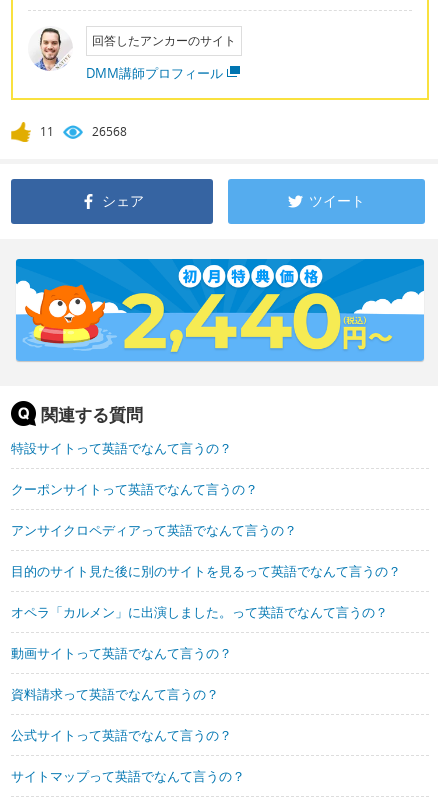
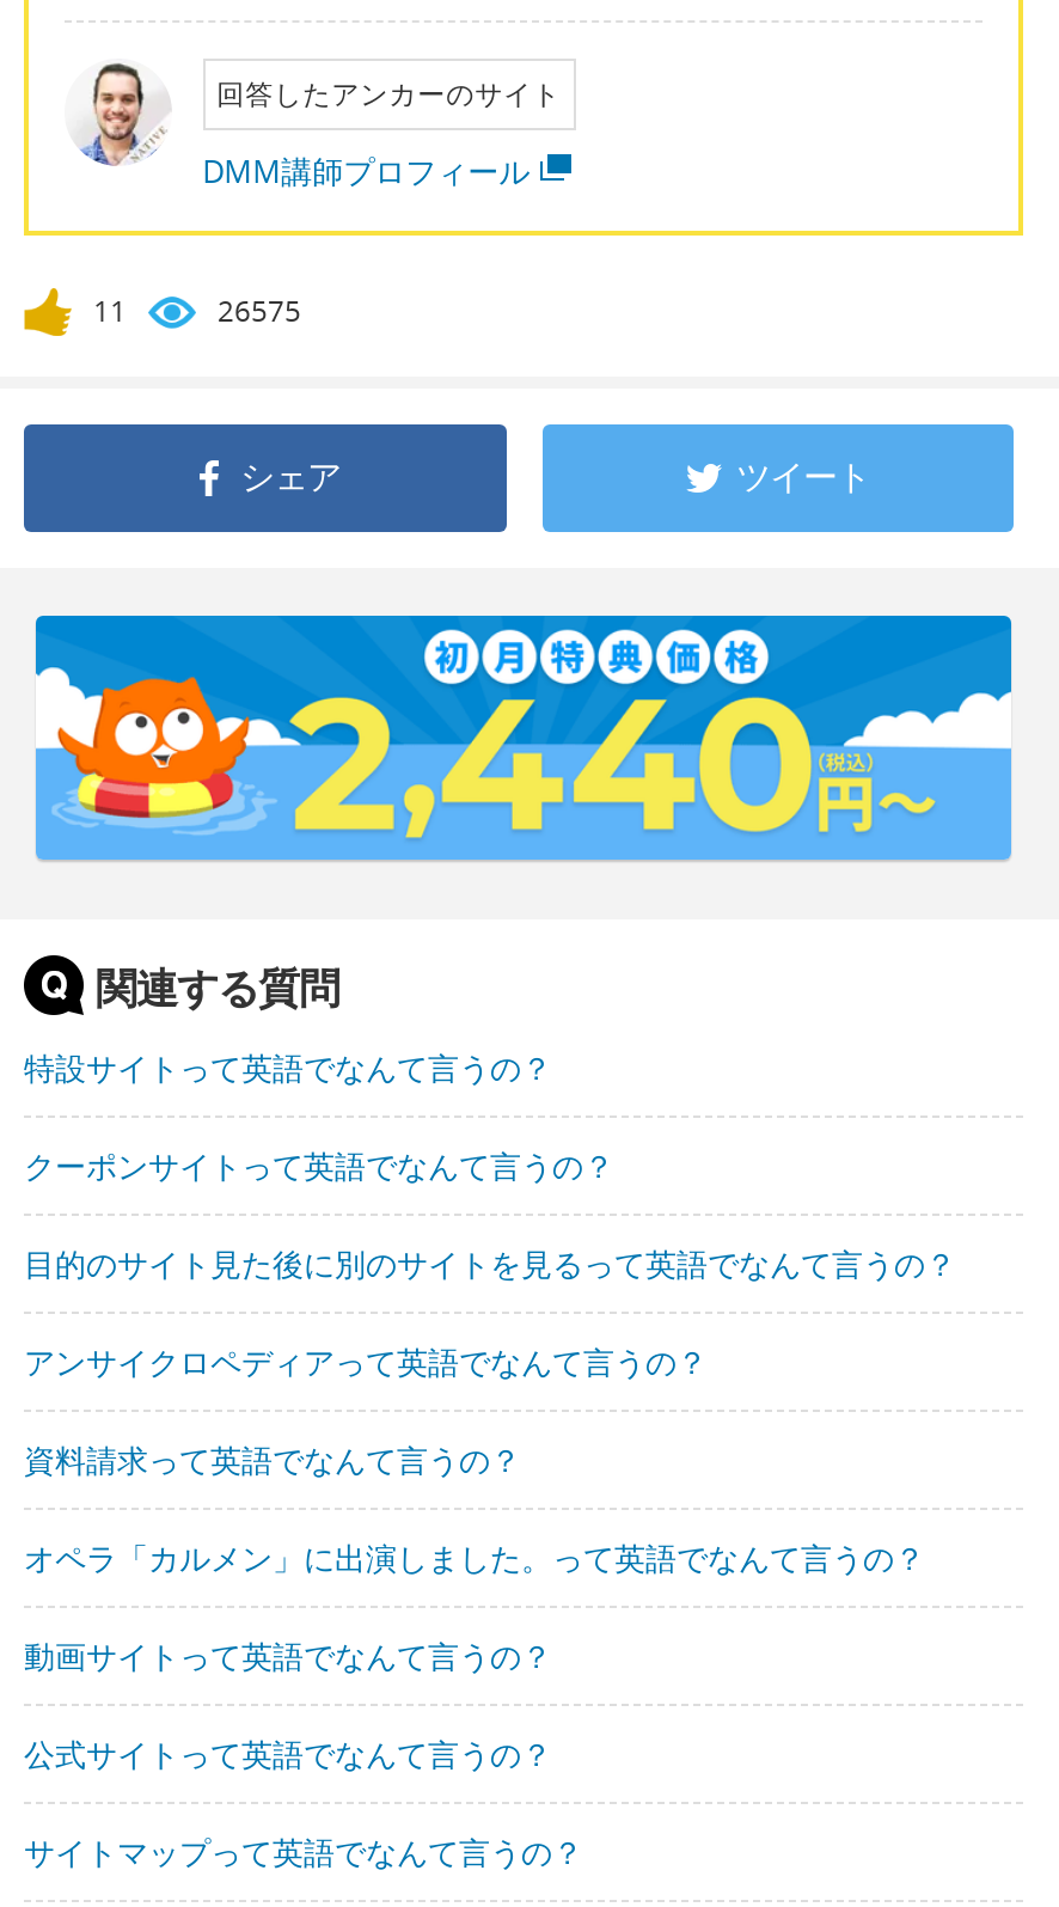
- 26568
+ 26575

moved down: アンサイクロペディアって英語でなんて言うの？

moved up: 目的のサイト見た後に別のサイトを見るって英語でなんて言うの？

moved down: オペラ「カルメン」に出演しました。って英語でなんて言うの？ | 動画サイトって英語でなんて言うの？

moved up: 資料請求って英語でなんて言うの？
